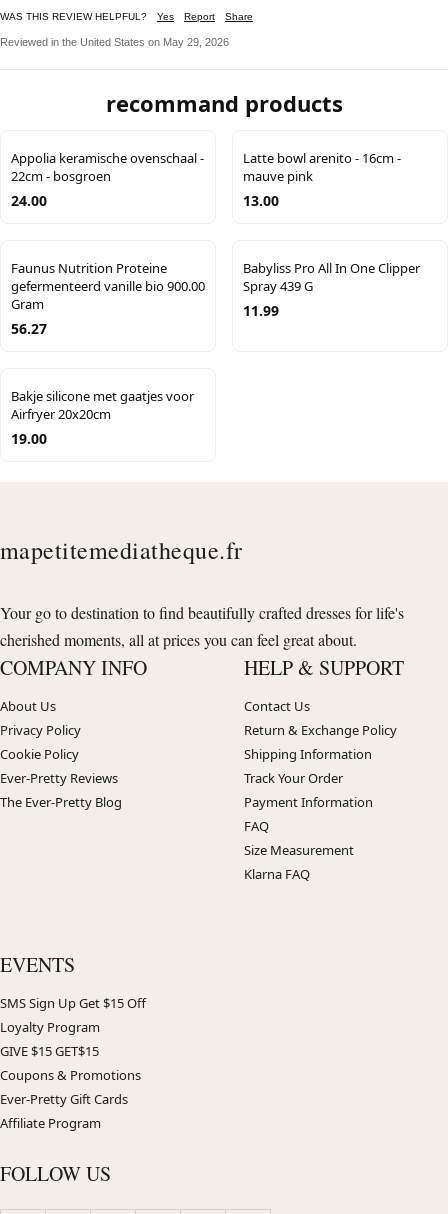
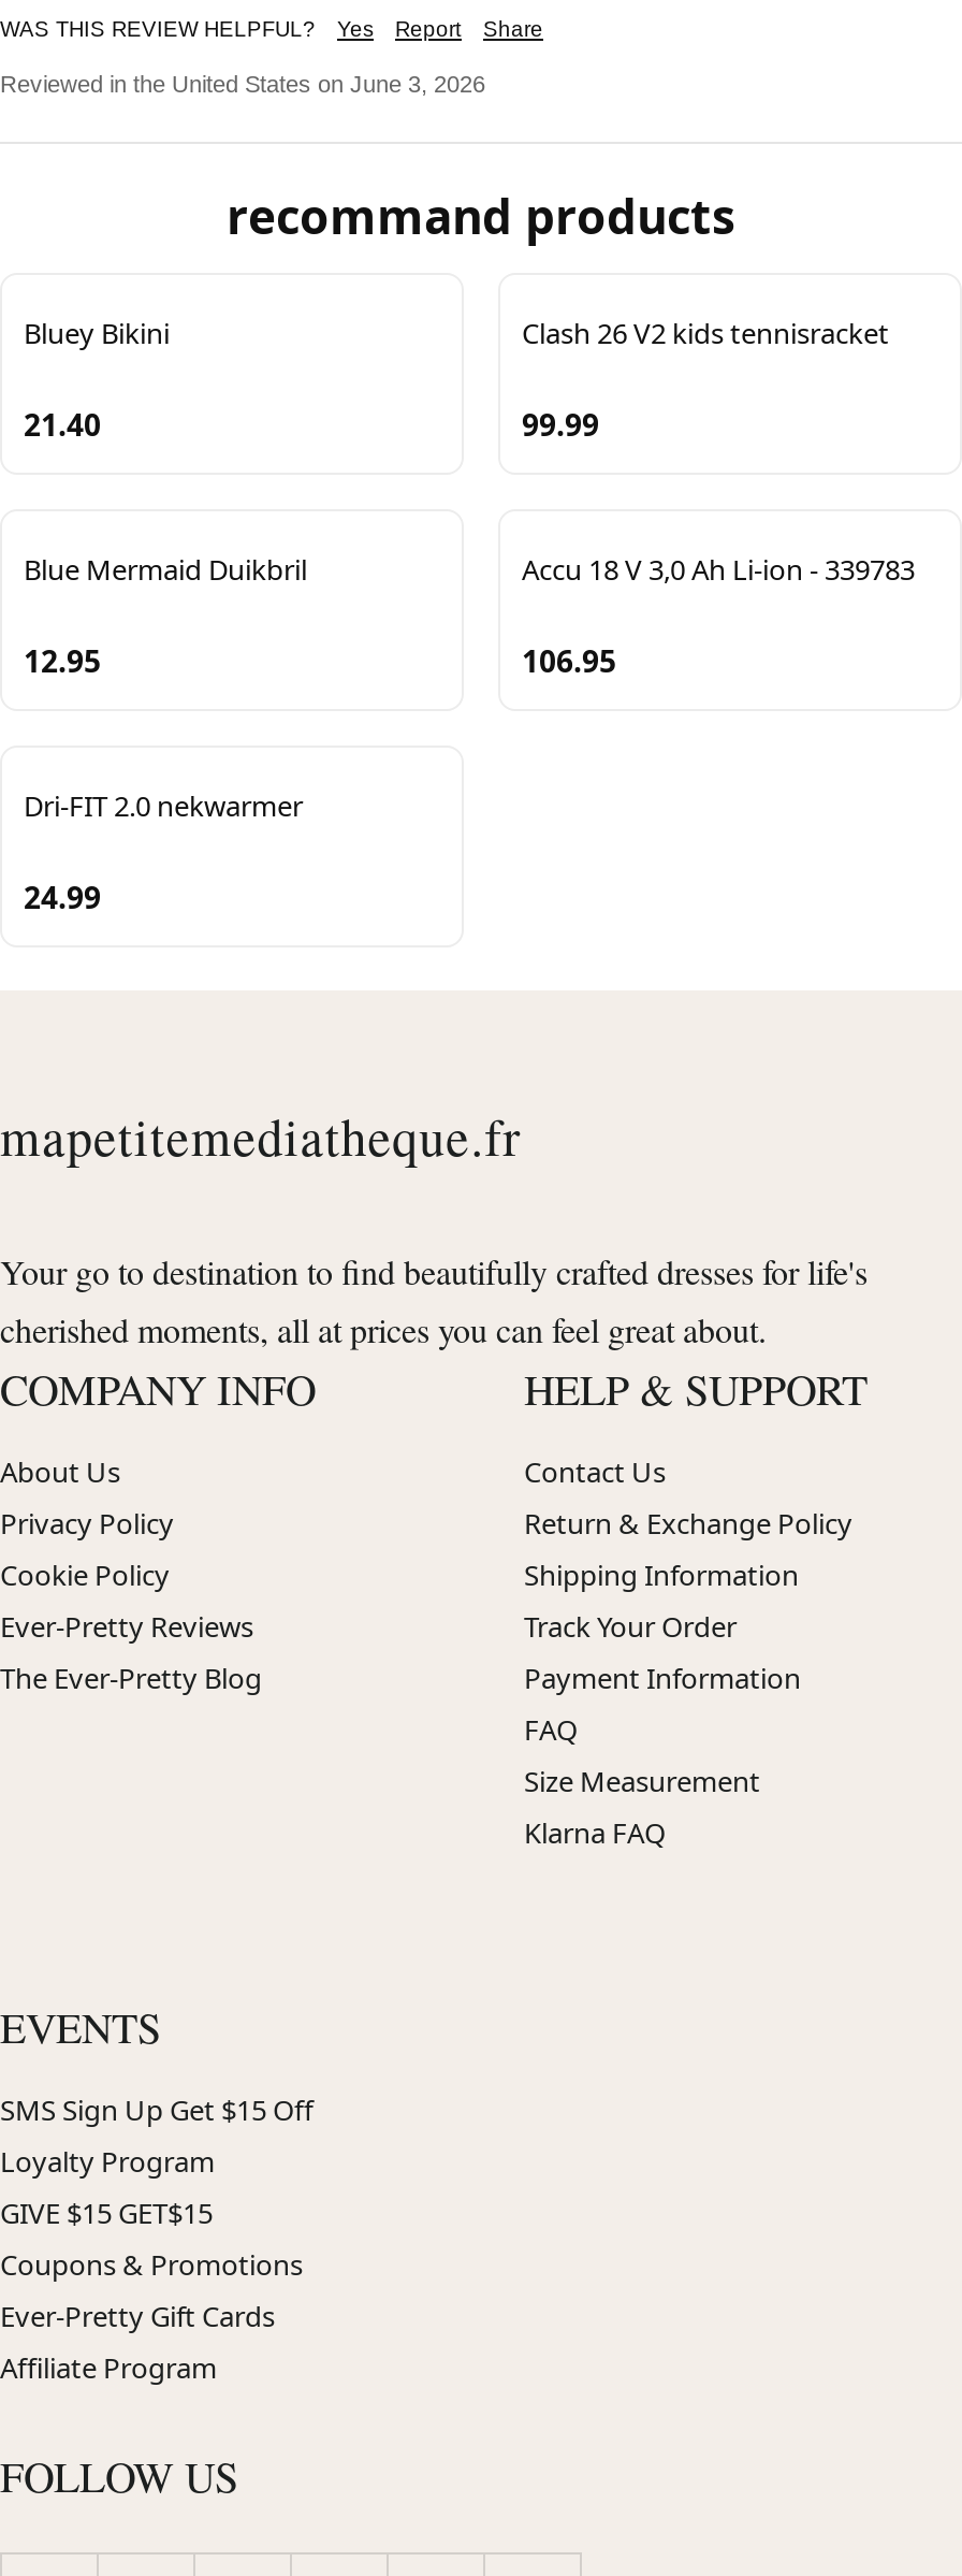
- Reviewed in the United States on May 29, 2026
+ Reviewed in the United States on June 3, 2026

- Appolia keramische ovenschaal -
- 22cm - bosgroen
- 24.00
+ Bluey Bikini
+ 21.40

- Latte bowl arenito - 16cm -
- mauve pink
- 13.00
+ Clash 26 V2 kids tennisracket
+ 99.99

- Faunus Nutrition Proteine
- gefermenteerd vanille bio 900.00
- Gram
- 56.27
+ Blue Mermaid Duikbril
+ 12.95

- Babyliss Pro All In One Clipper
- Spray 439 G
- 11.99
+ Accu 18 V 3,0 Ah Li-ion - 339783
+ 106.95

- Bakje silicone met gaatjes voor
- Airfryer 20x20cm
- 19.00
+ Dri-FIT 2.0 nekwarmer
+ 24.99
